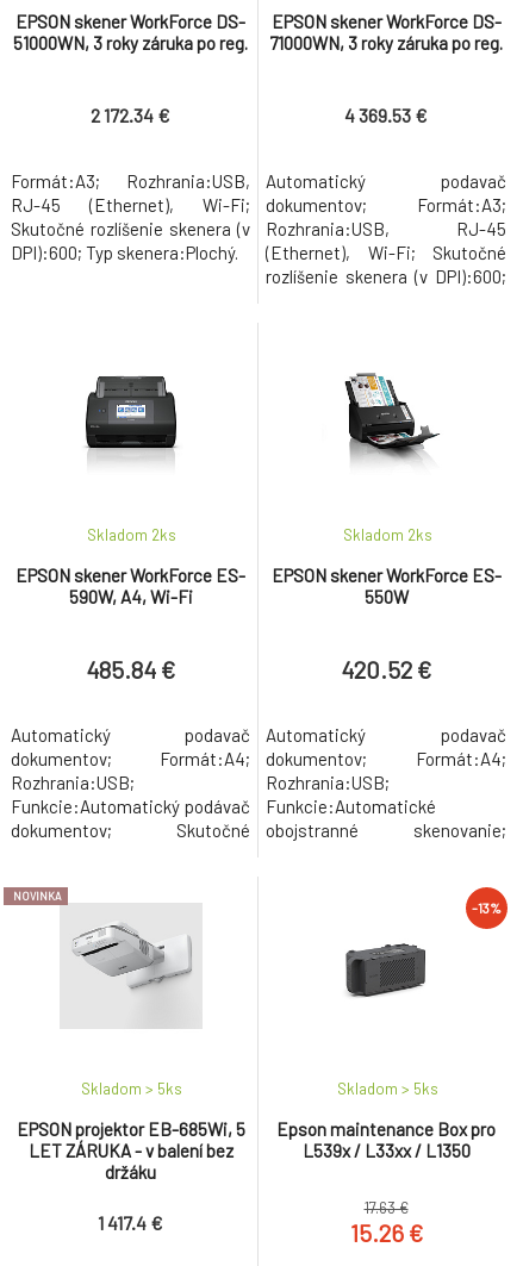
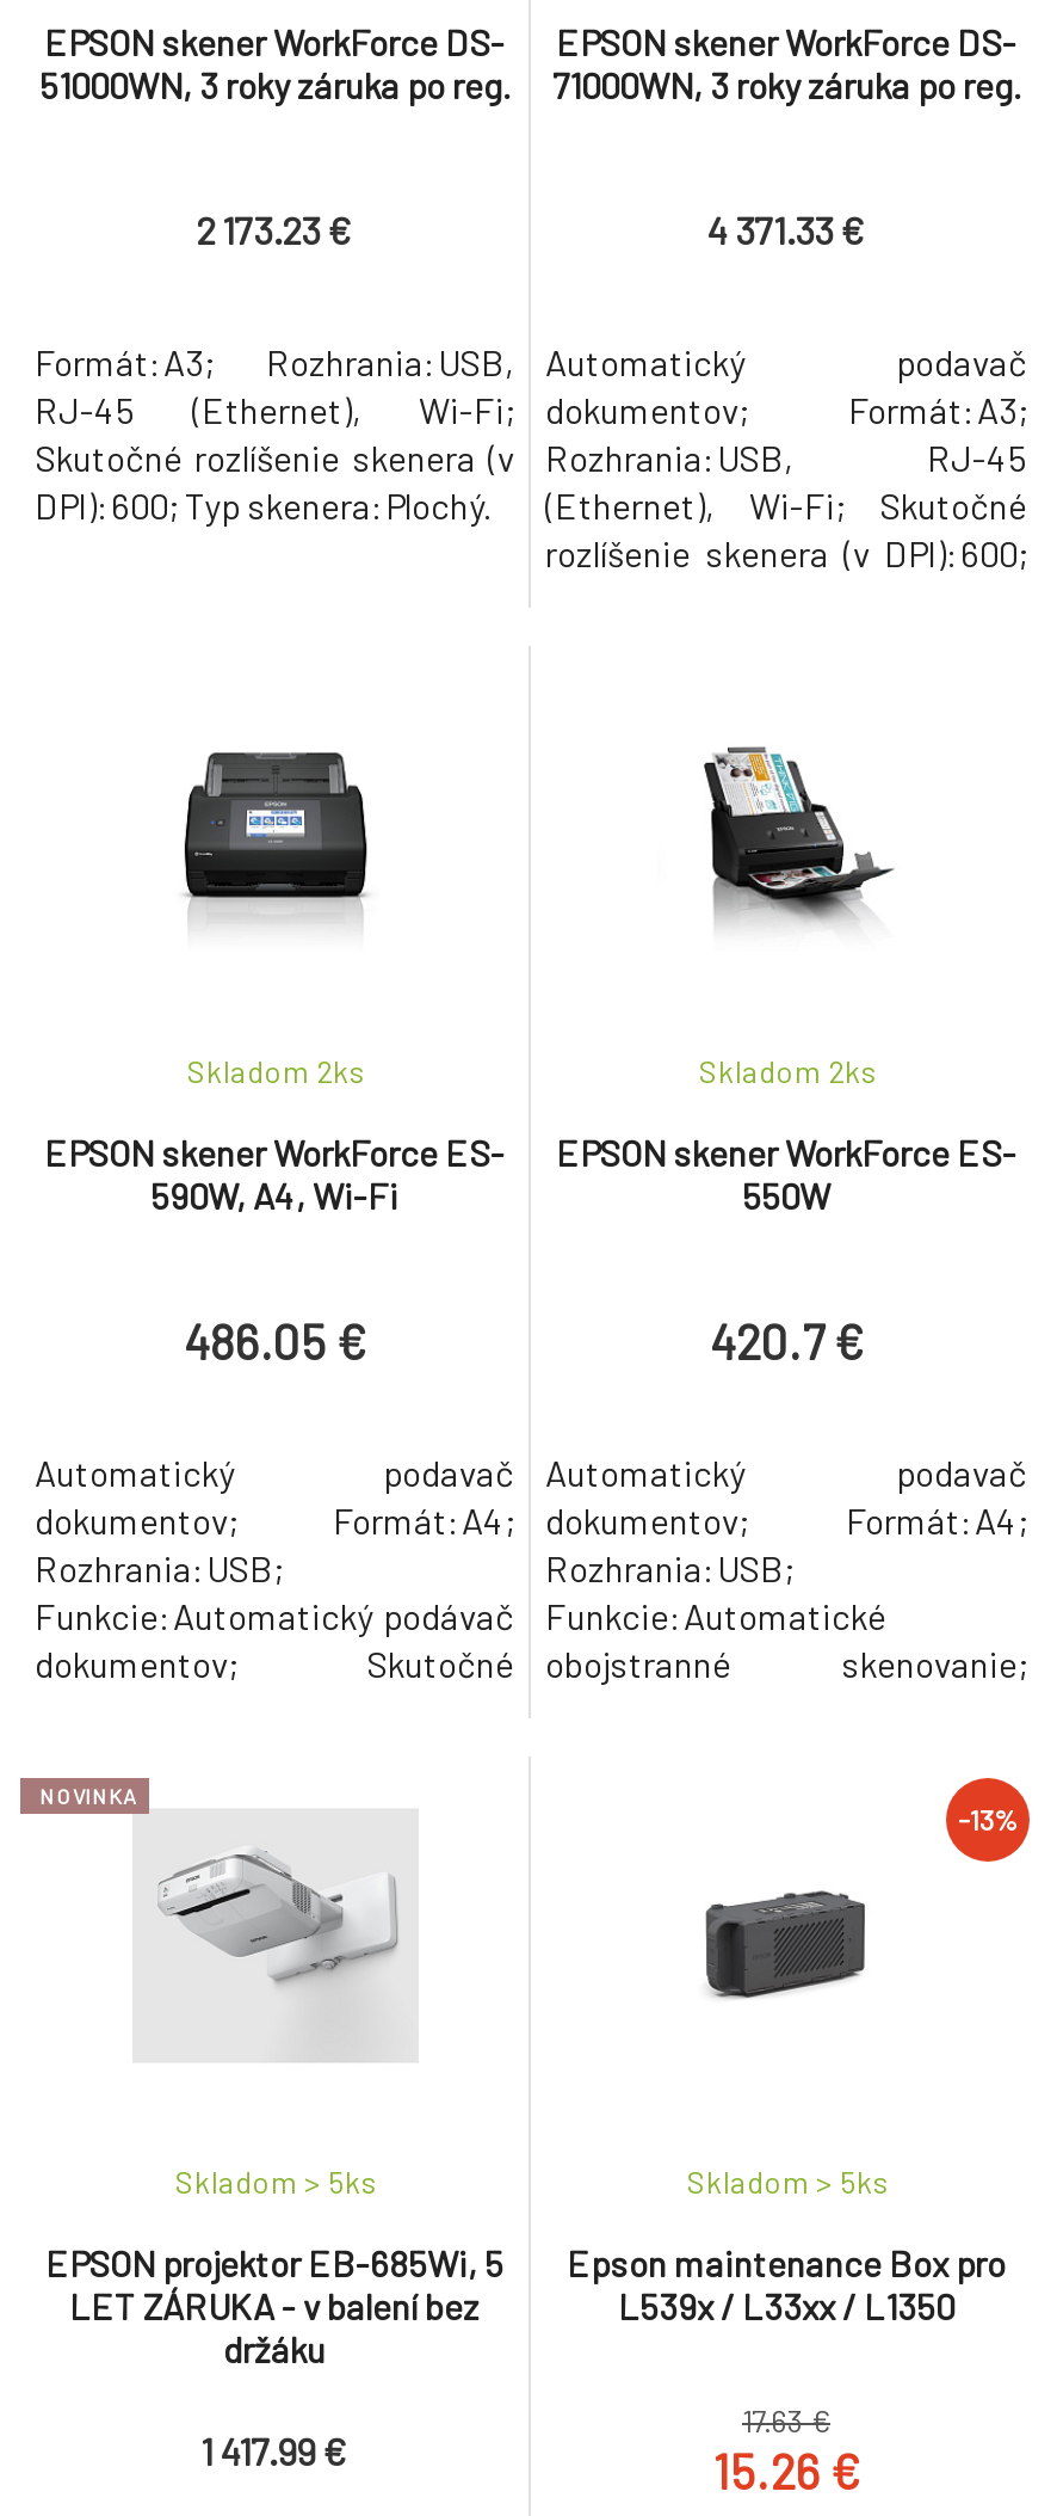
- 2 172.34 €
+ 2 173.23 €

- 4 369.53 €
+ 4 371.33 €

- 485.84 €
+ 486.05 €

- 420.52 €
+ 420.7 €

- 1 417.4 €
+ 1 417.99 €
